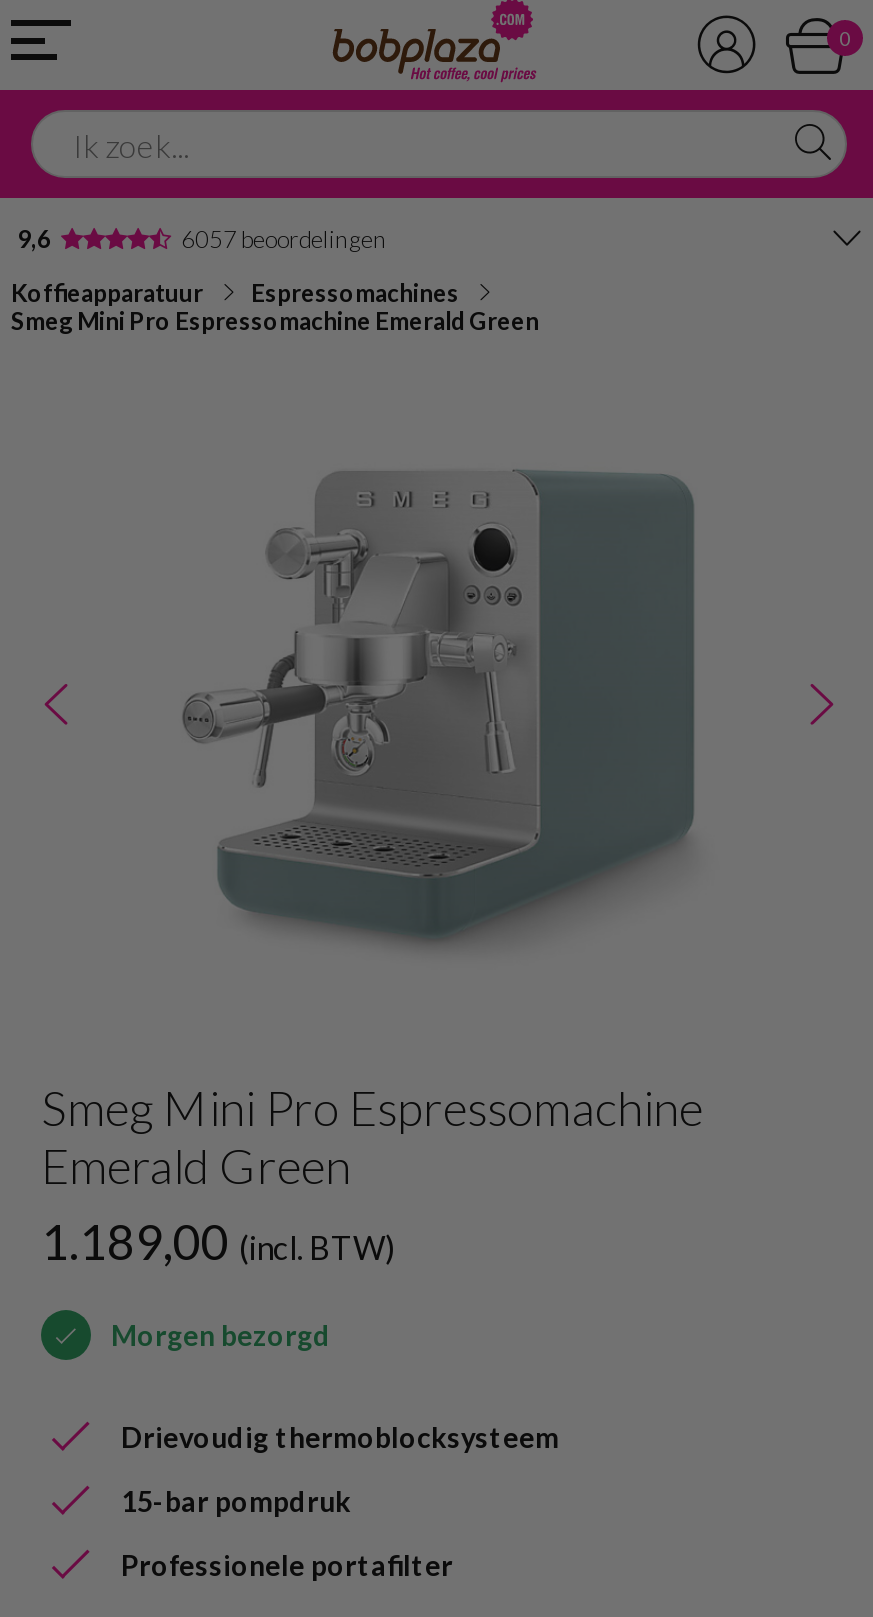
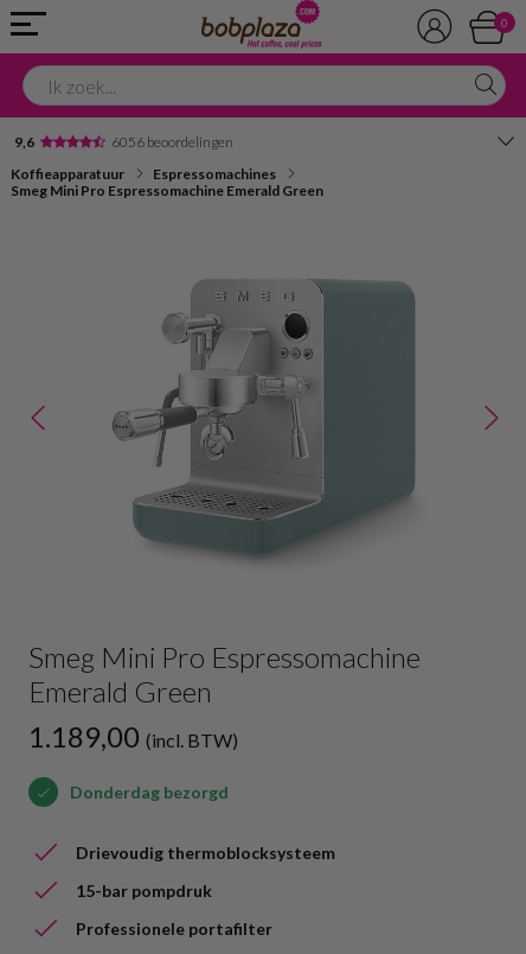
- 6057 beoordelingen
+ 6056 beoordelingen

- Morgen bezorgd
+ Donderdag bezorgd
